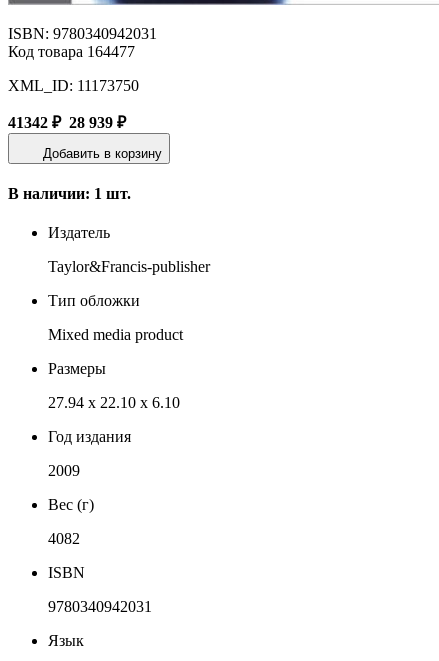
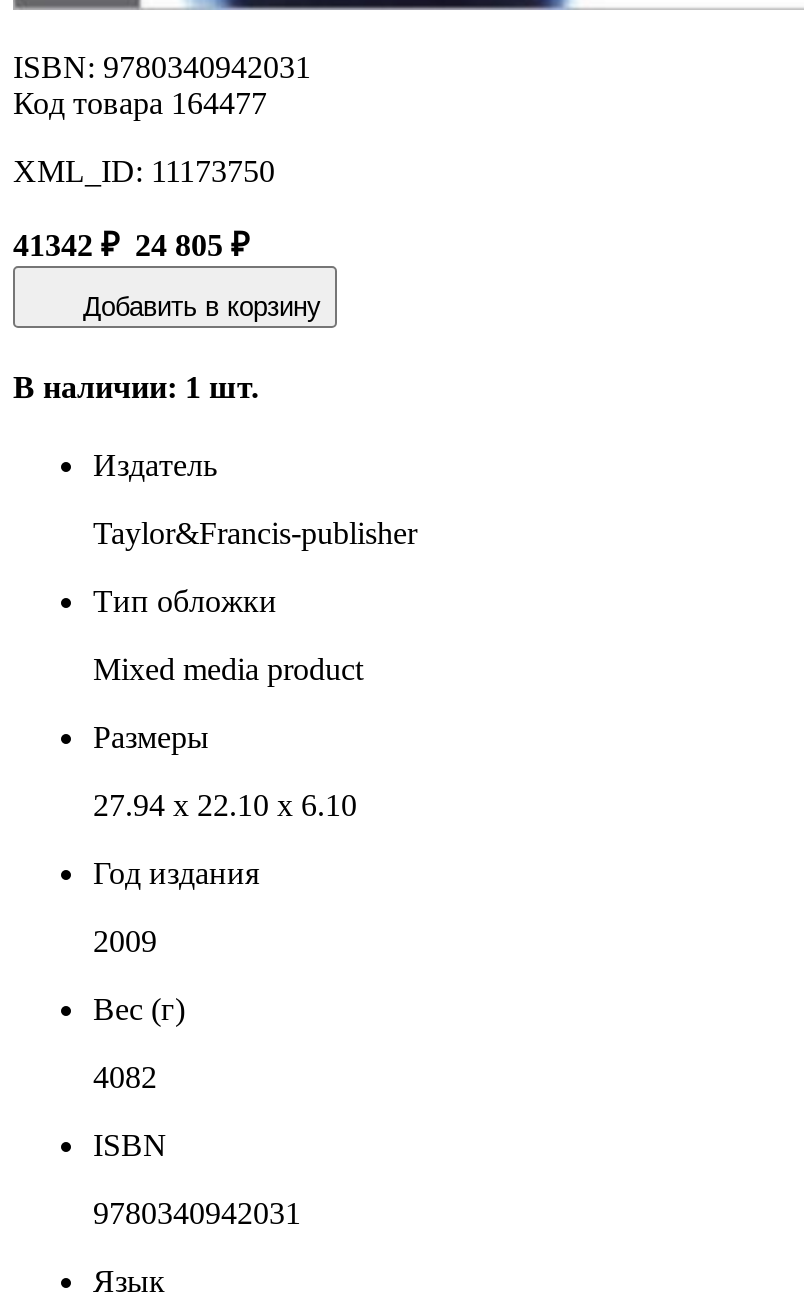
- 41342 ₽ 28 939 ₽
+ 41342 ₽ 24 805 ₽
